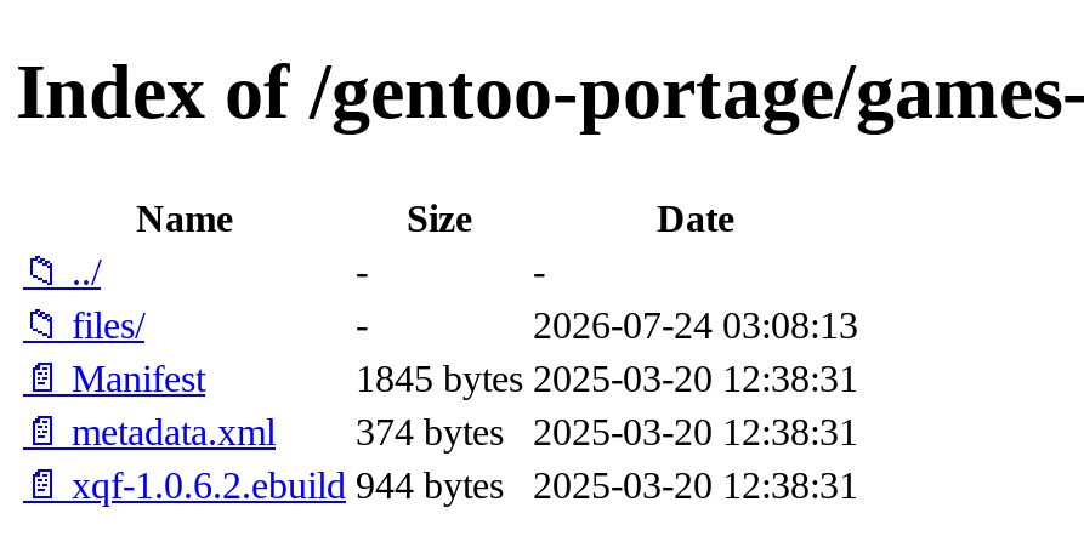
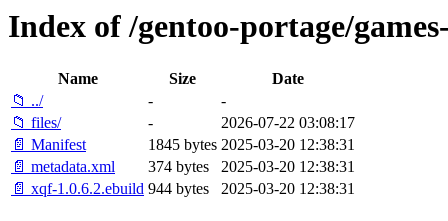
- 2026-07-24 03:08:13
+ 2026-07-22 03:08:17
